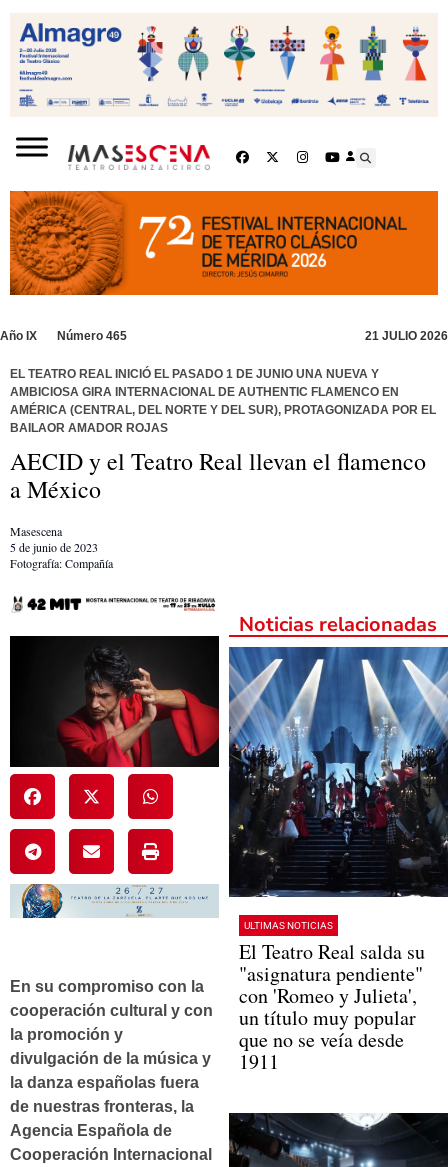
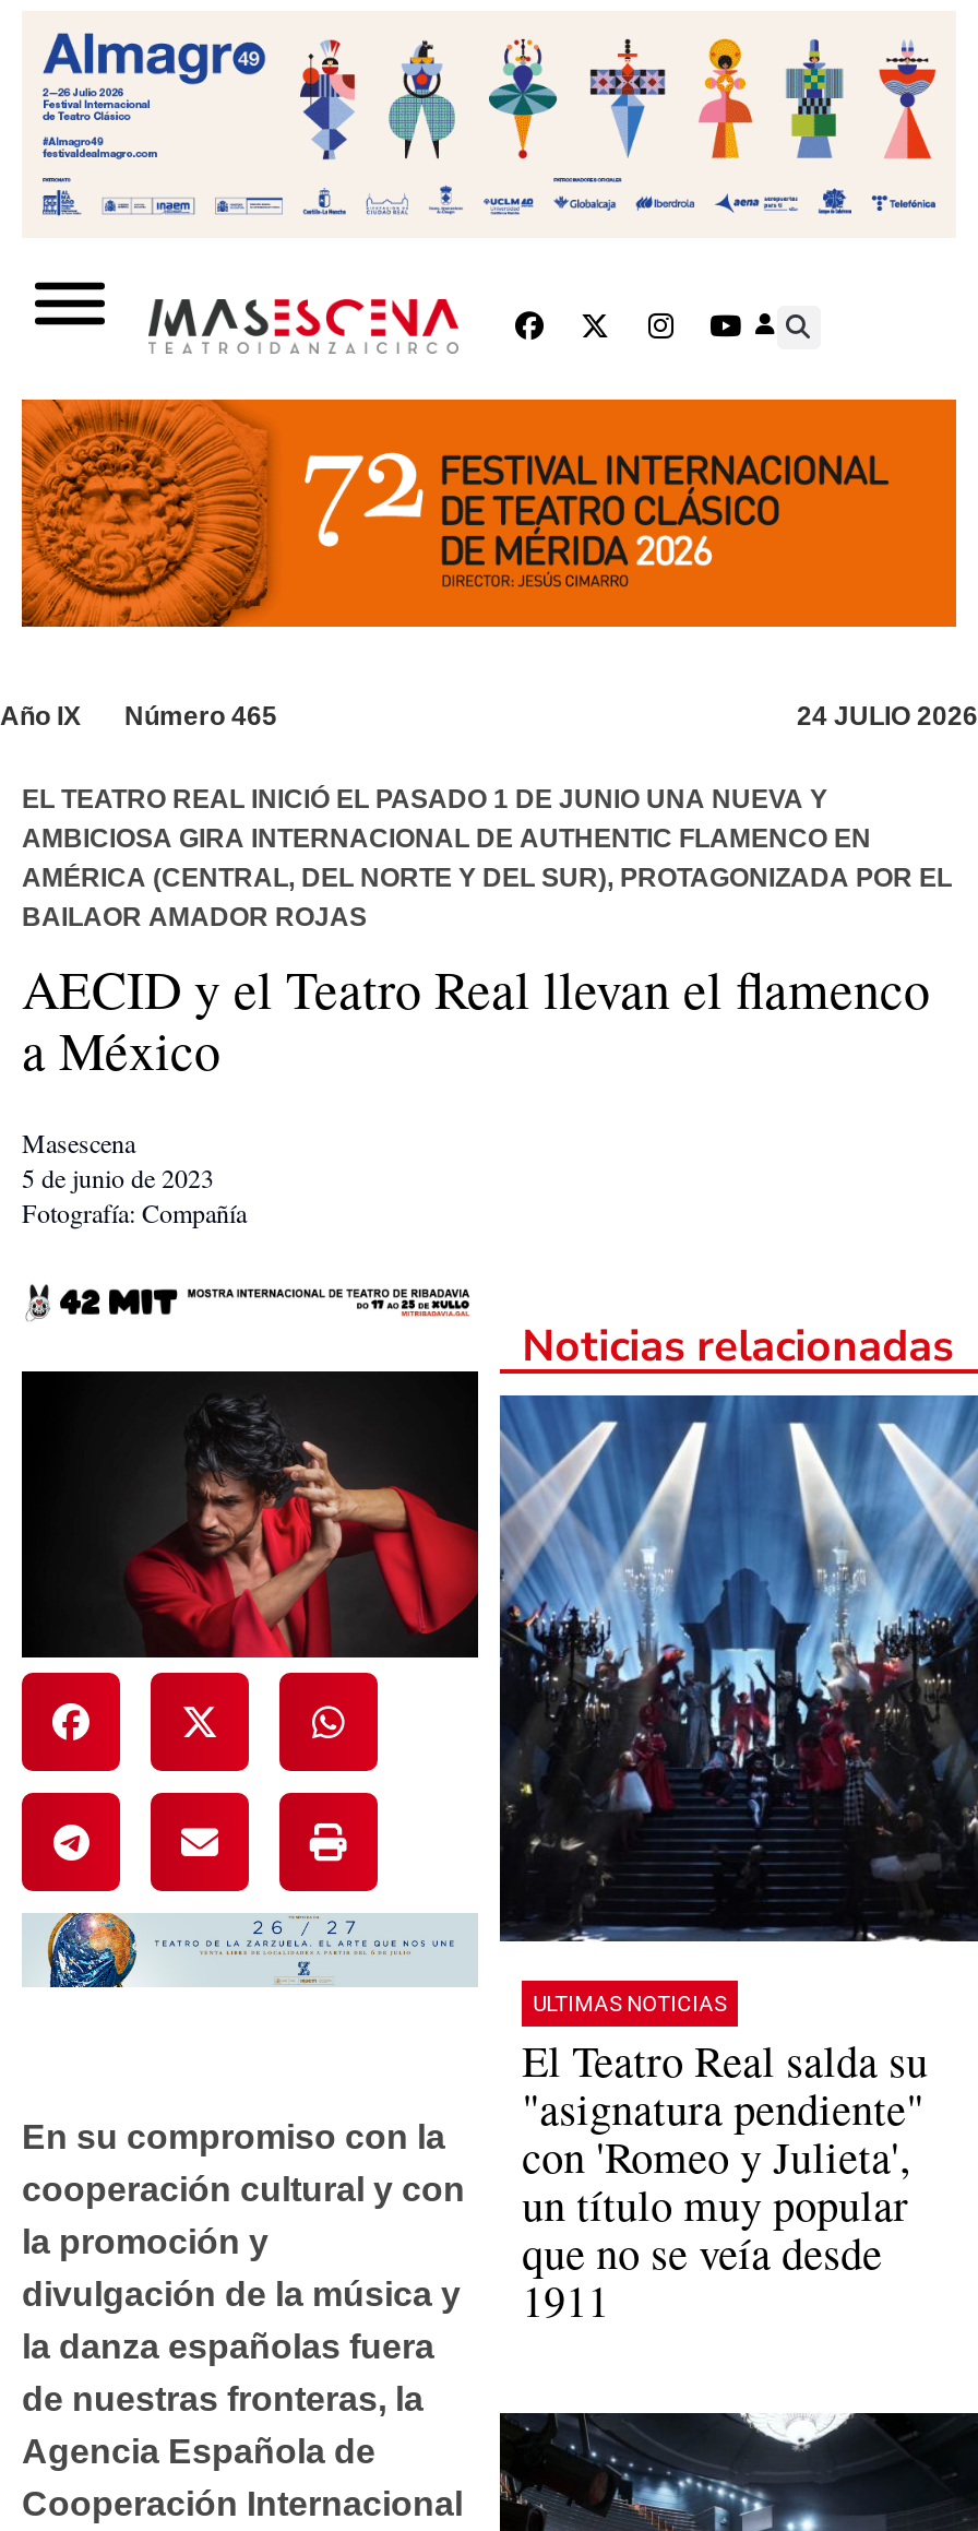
- 21 JULIO 2026
+ 24 JULIO 2026
